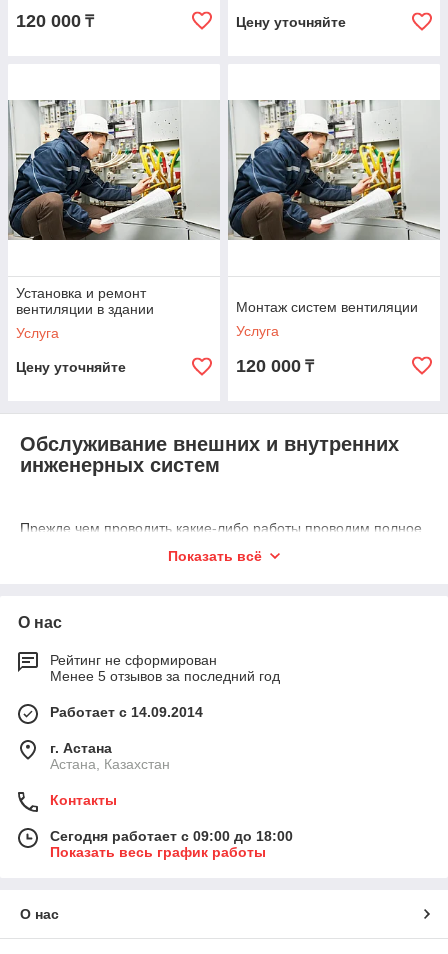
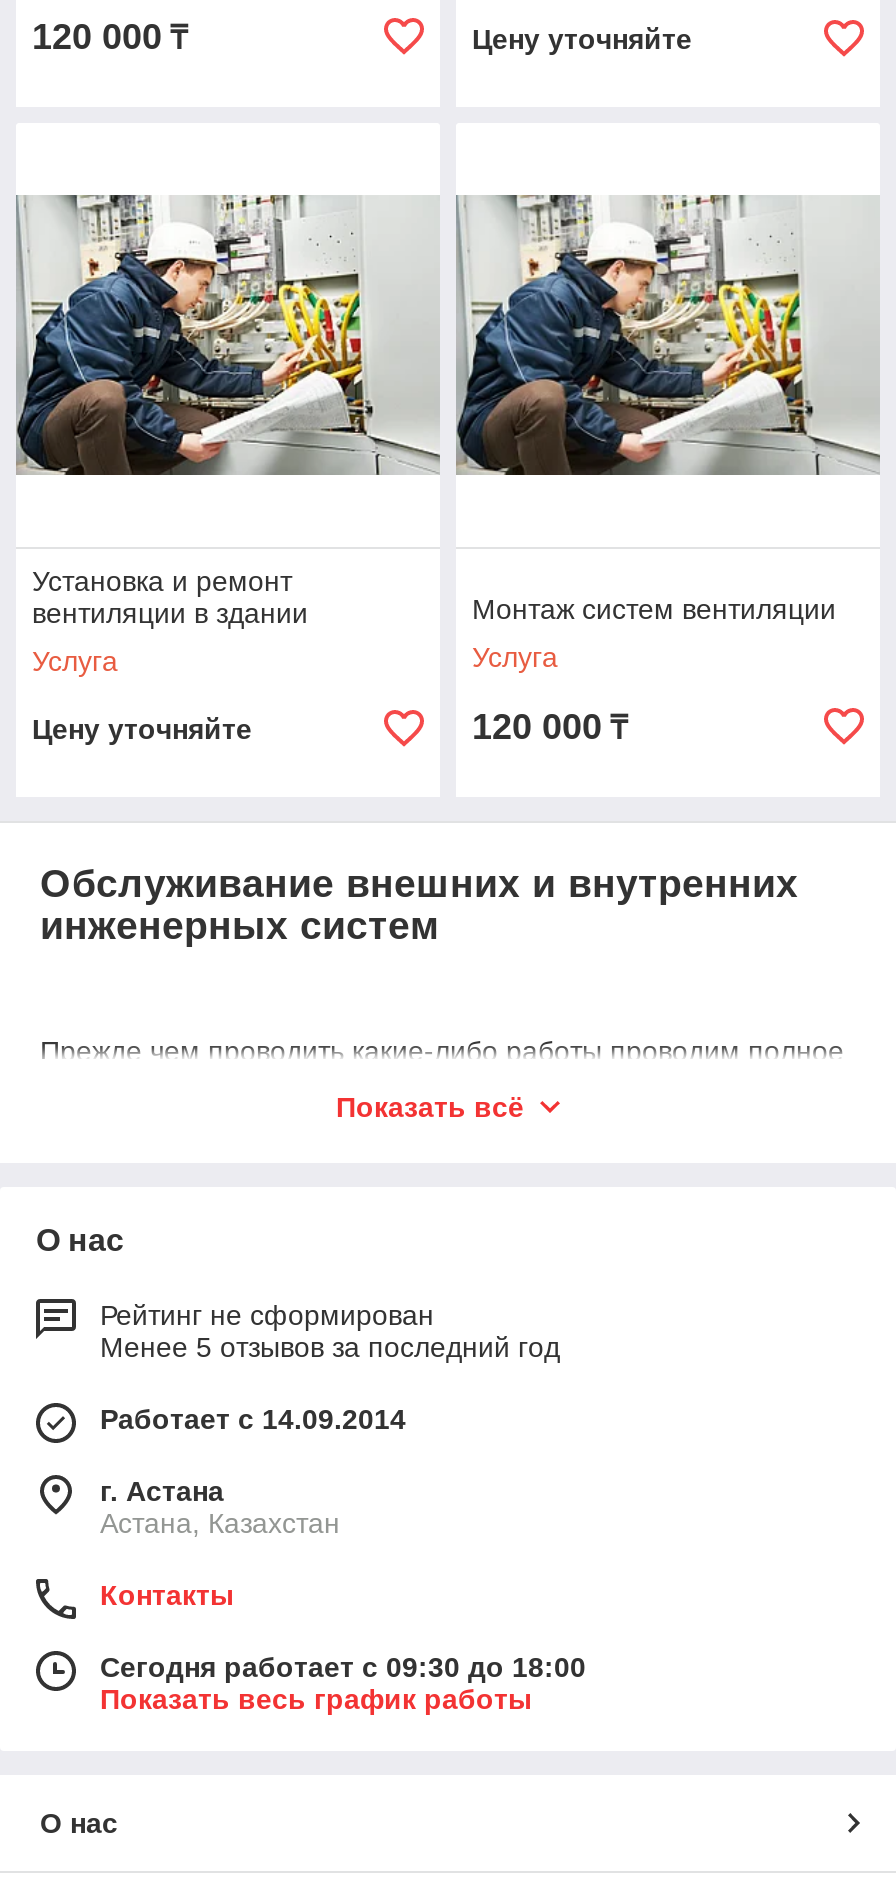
- Сегодня работает с 09:00 до 18:00
+ Сегодня работает с 09:30 до 18:00
